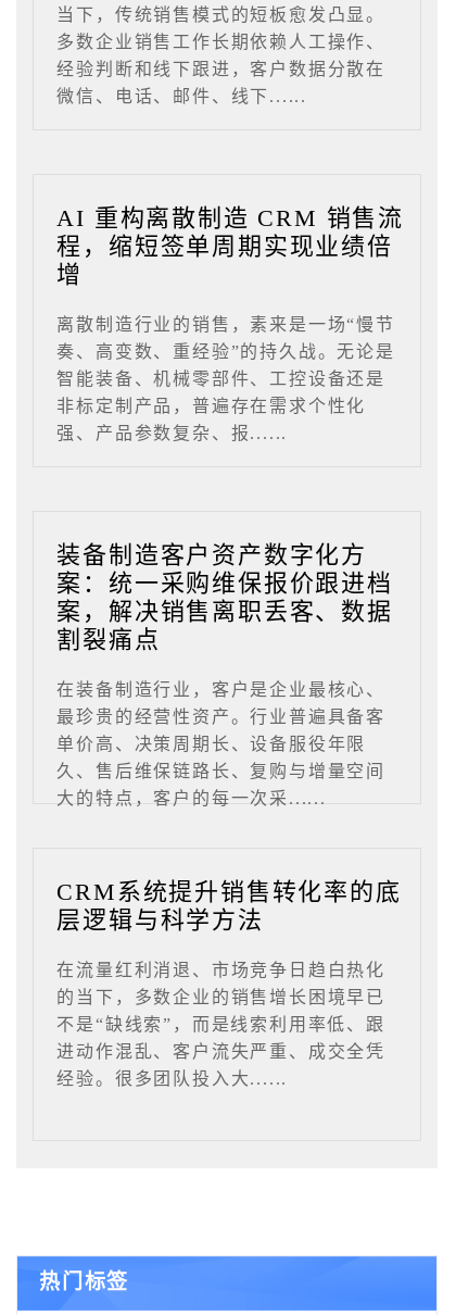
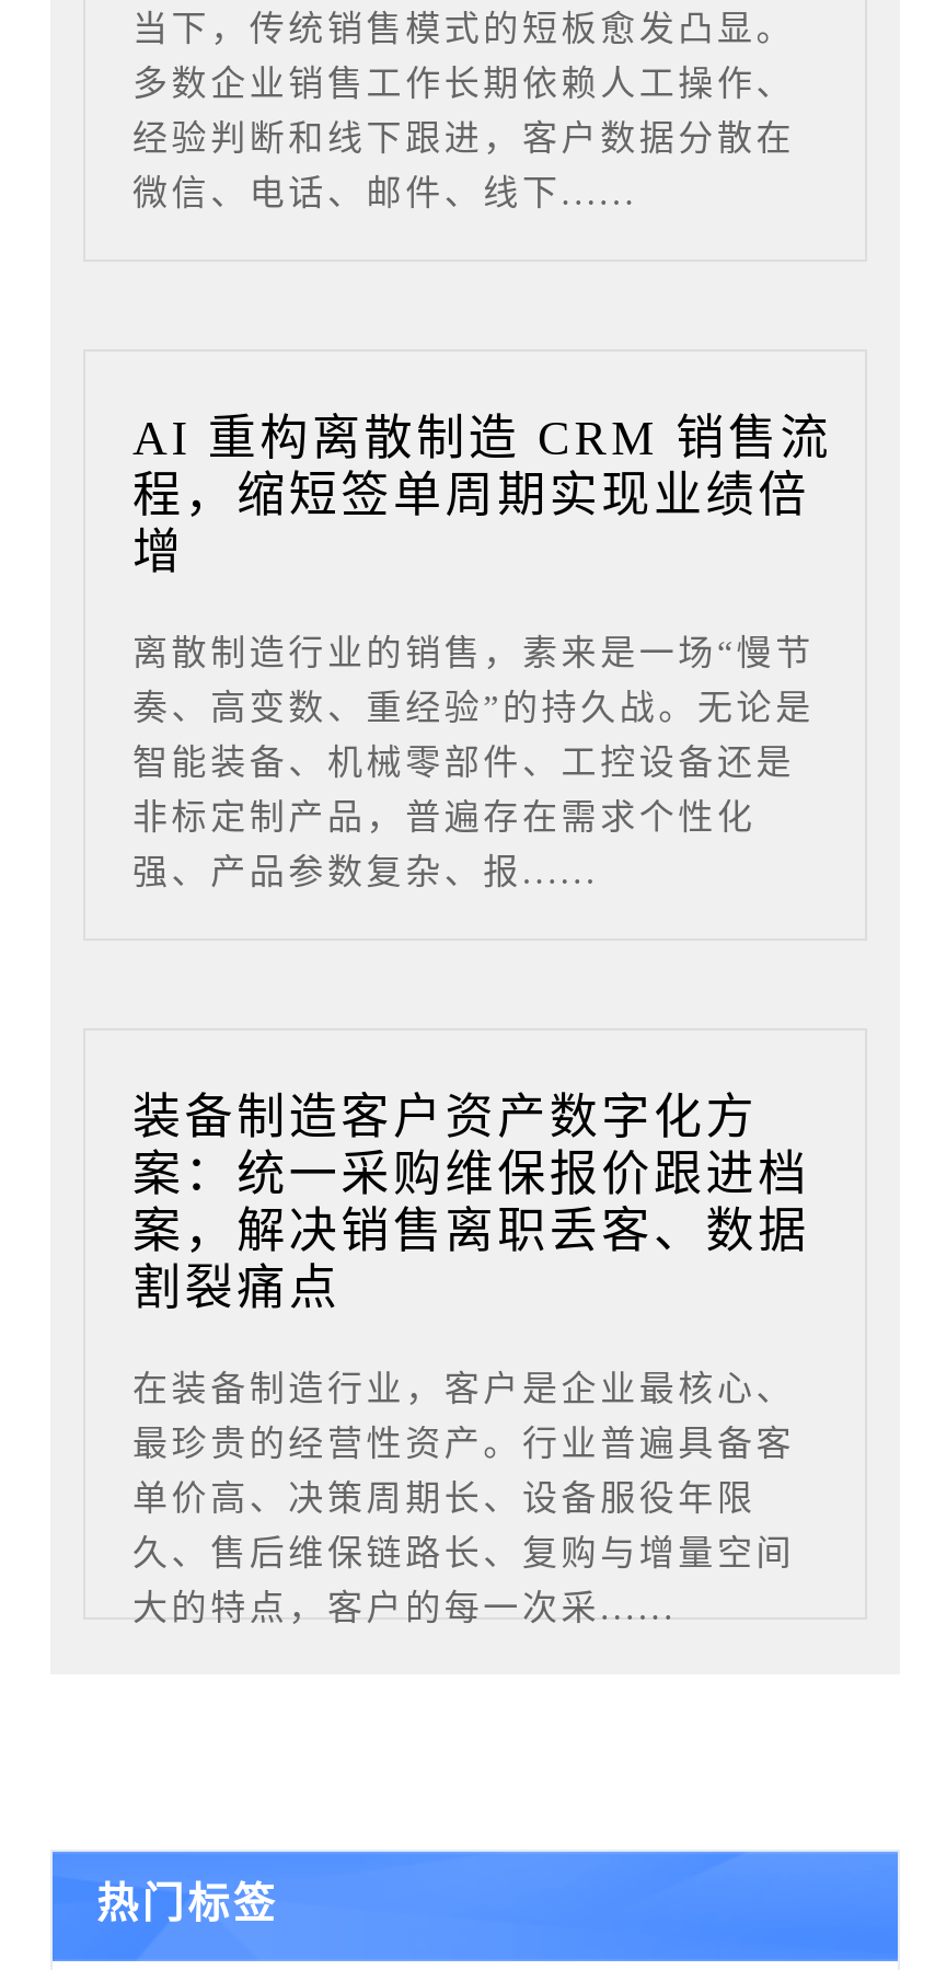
- CRM系统提升销售转化率的底
- 层逻辑与科学方法
- 在流量红利消退、市场竞争日趋白热化
- 的当下，多数企业的销售增长困境早已
- 不是“缺线索”，而是线索利用率低、跟
- 进动作混乱、客户流失严重、成交全凭
- 经验。很多团队投入大......
